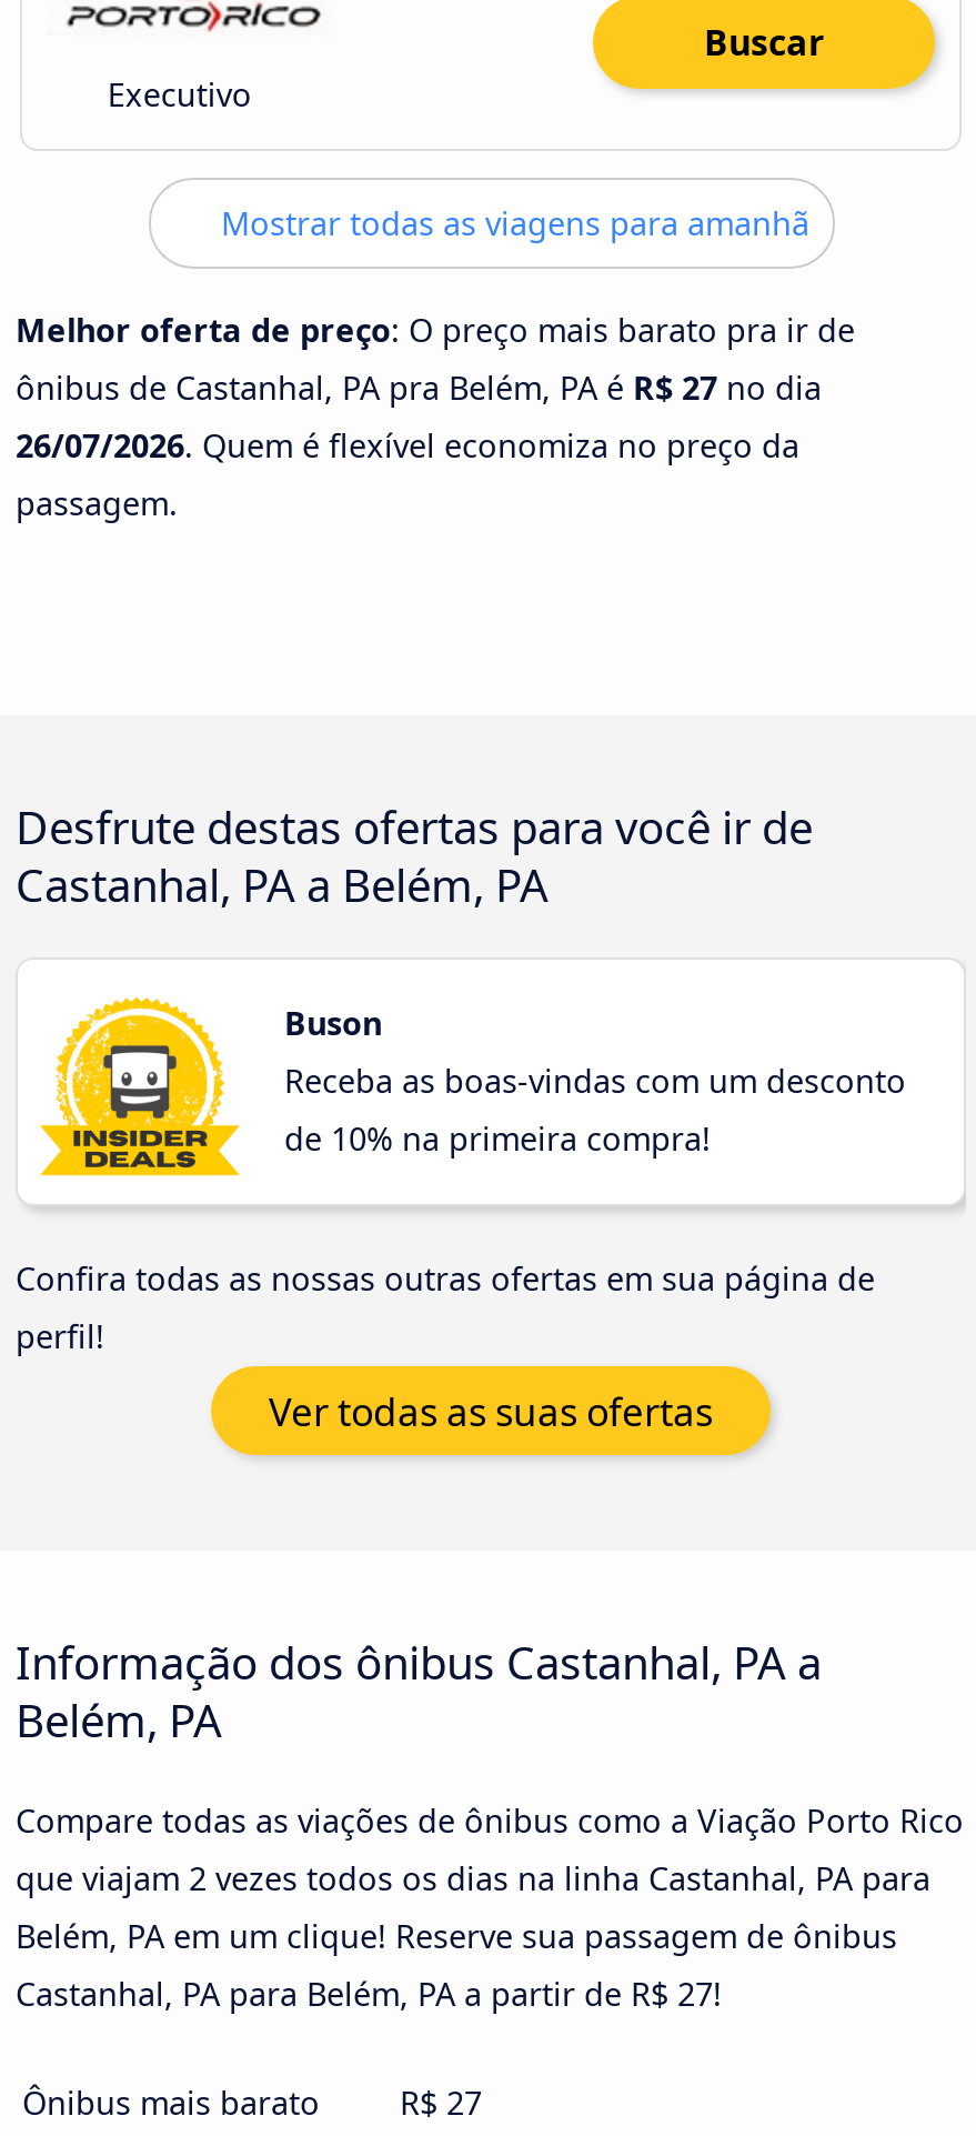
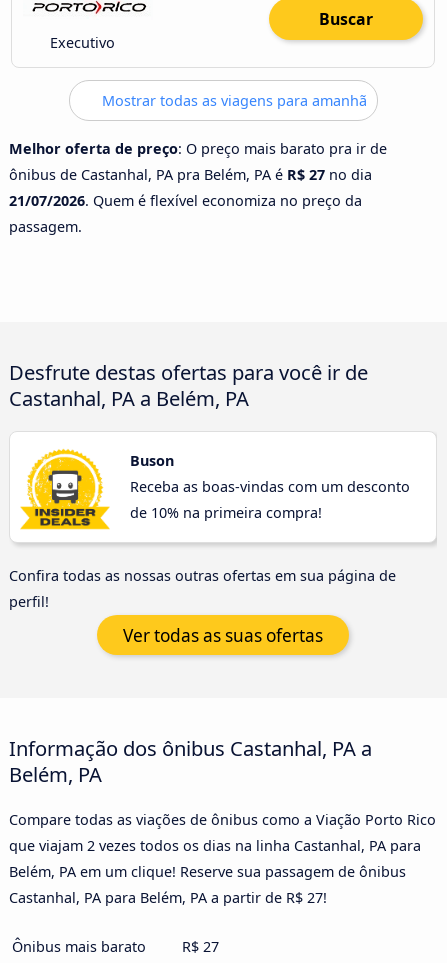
- 26/07/2026. Quem é flexível economiza no preço da
+ 21/07/2026. Quem é flexível economiza no preço da
